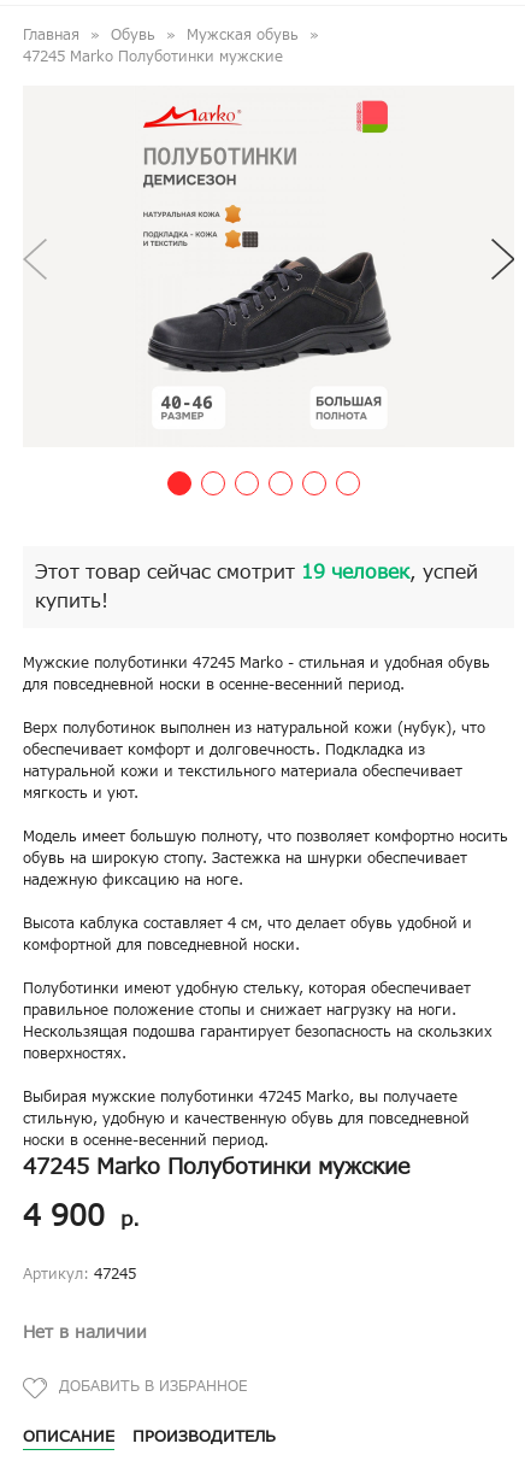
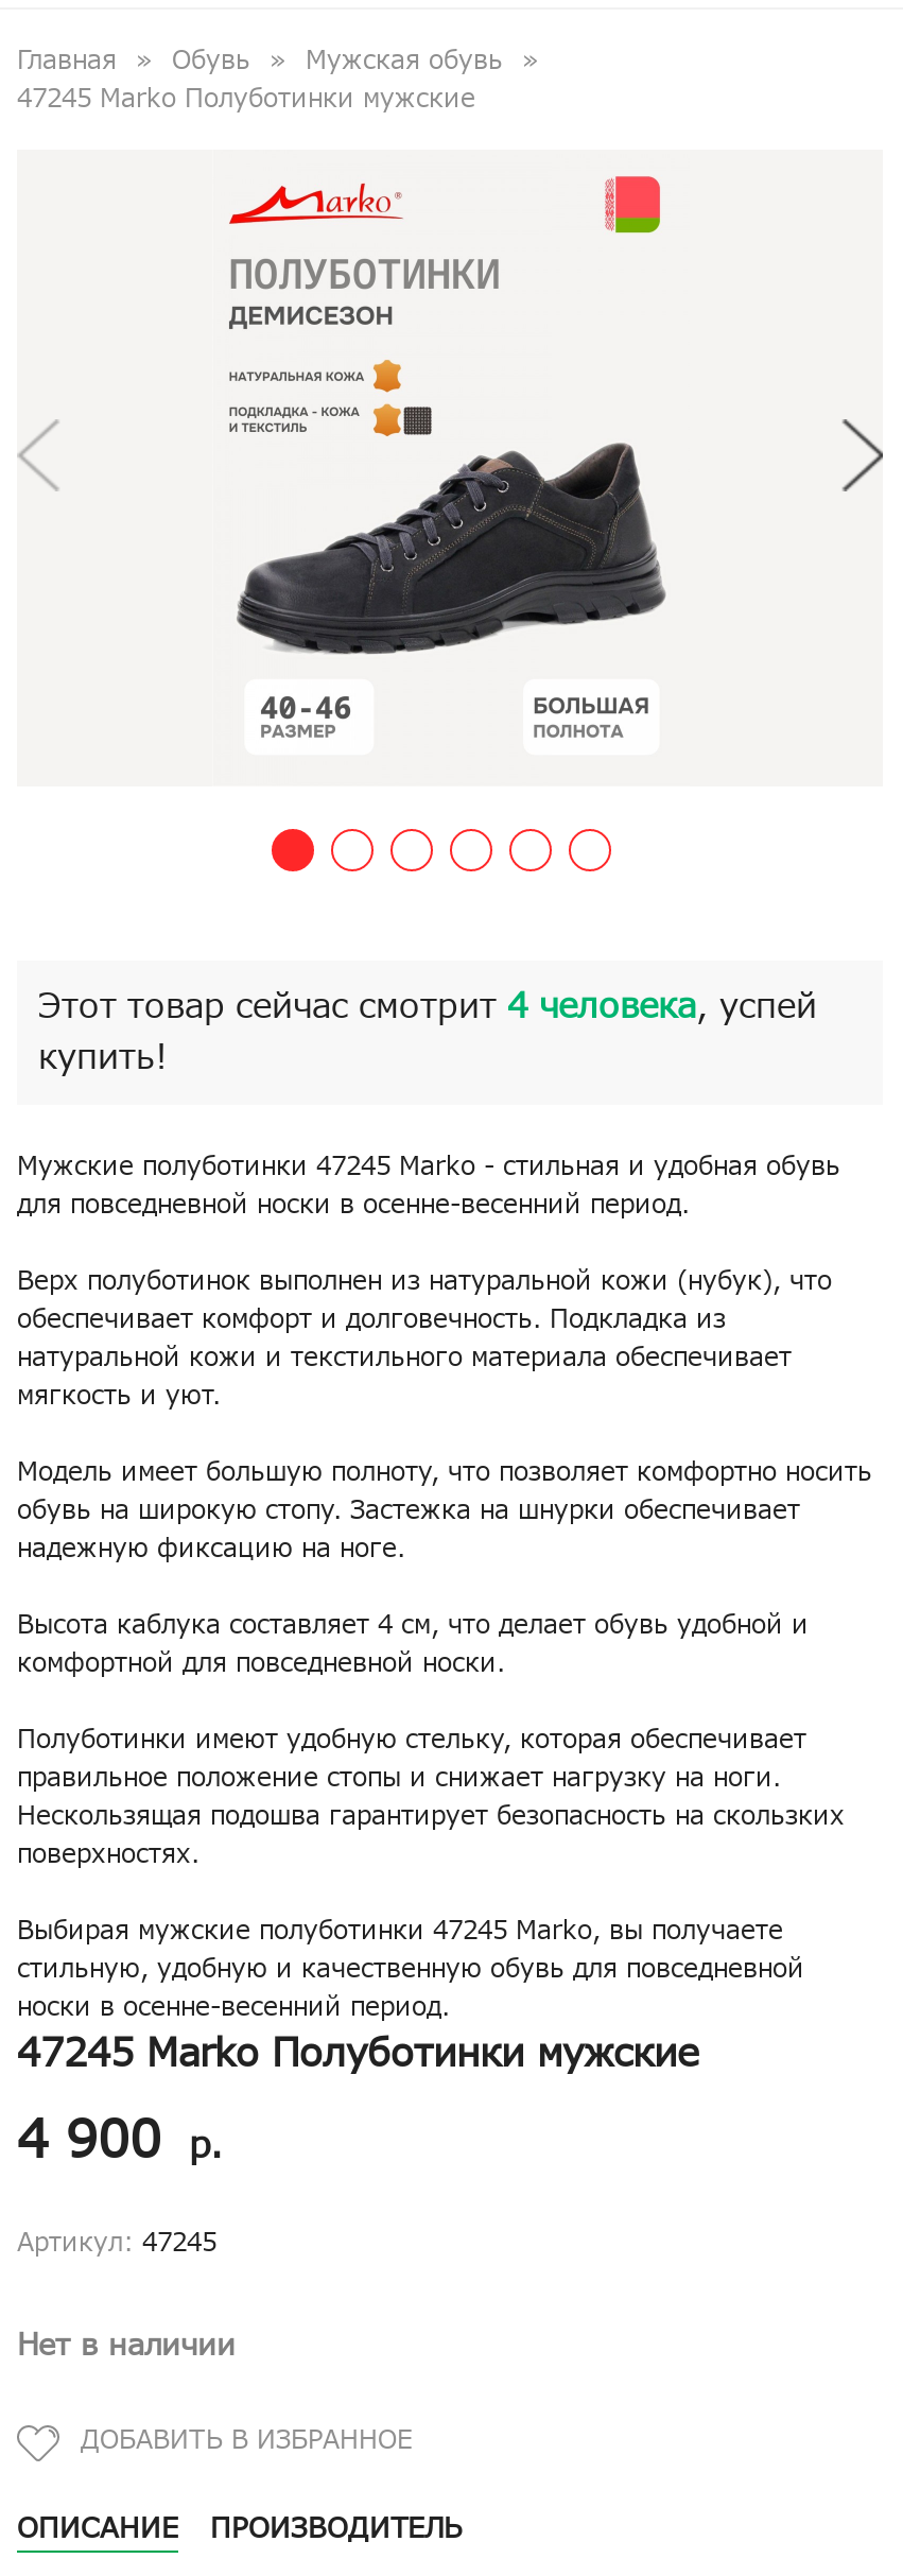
- Этот товар сейчас смотрит 19 человек, успей
+ Этот товар сейчас смотрит 4 человека, успей
